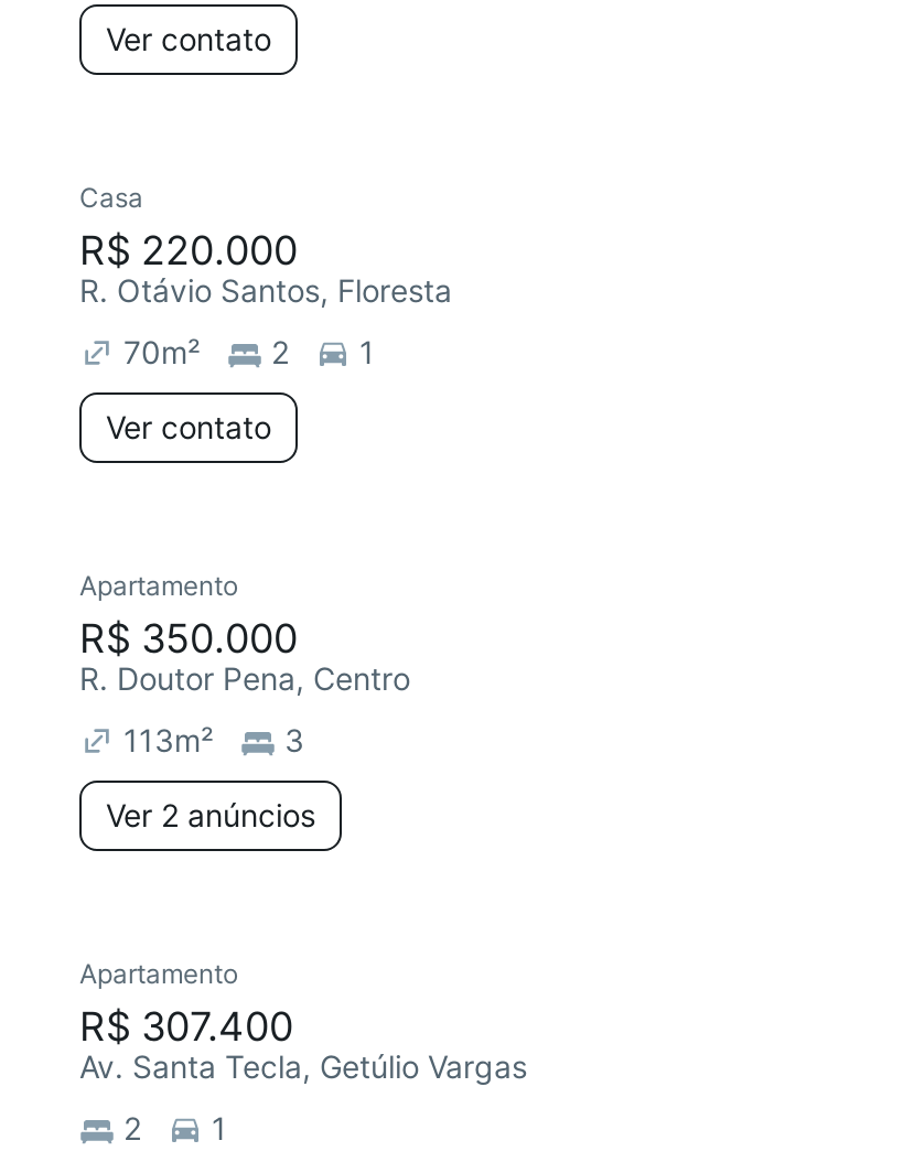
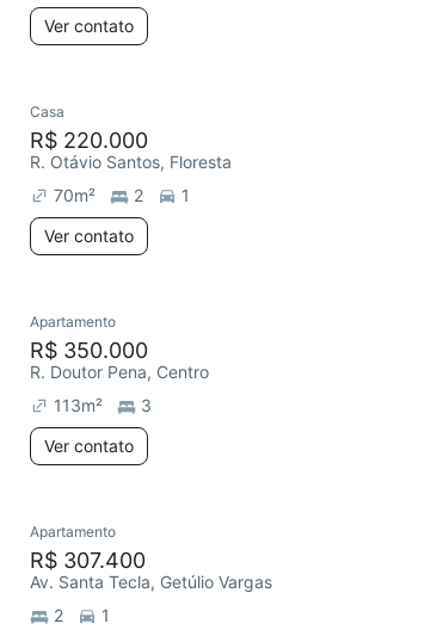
- Ver 2 anúncios
+ Ver contato
